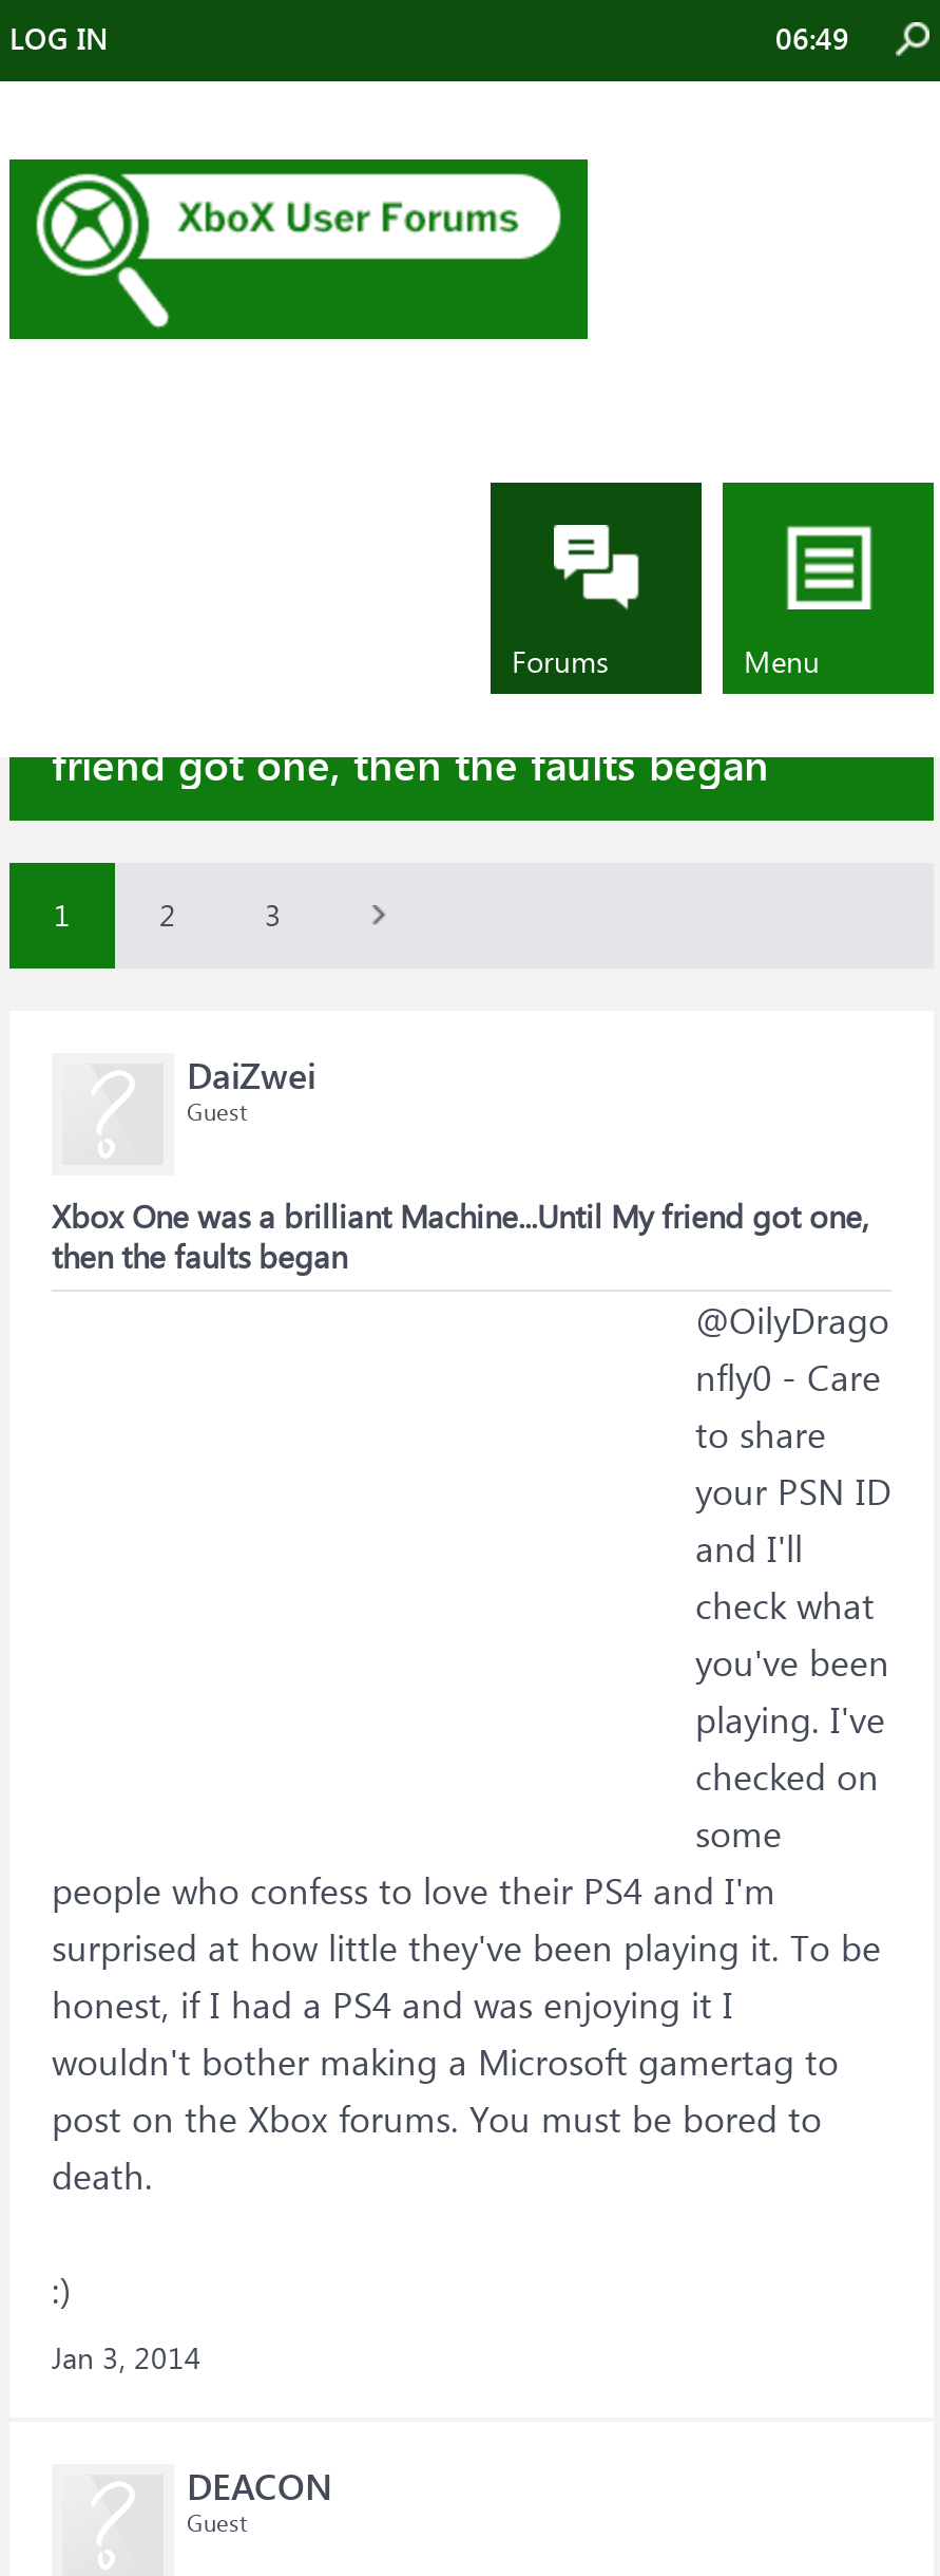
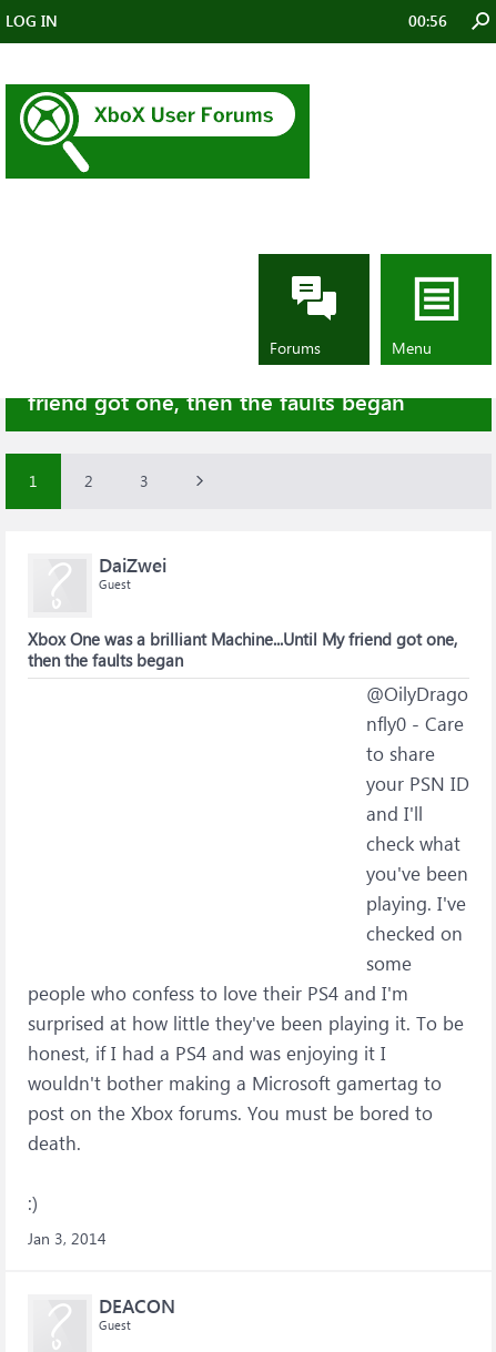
- 06:49
+ 00:56
